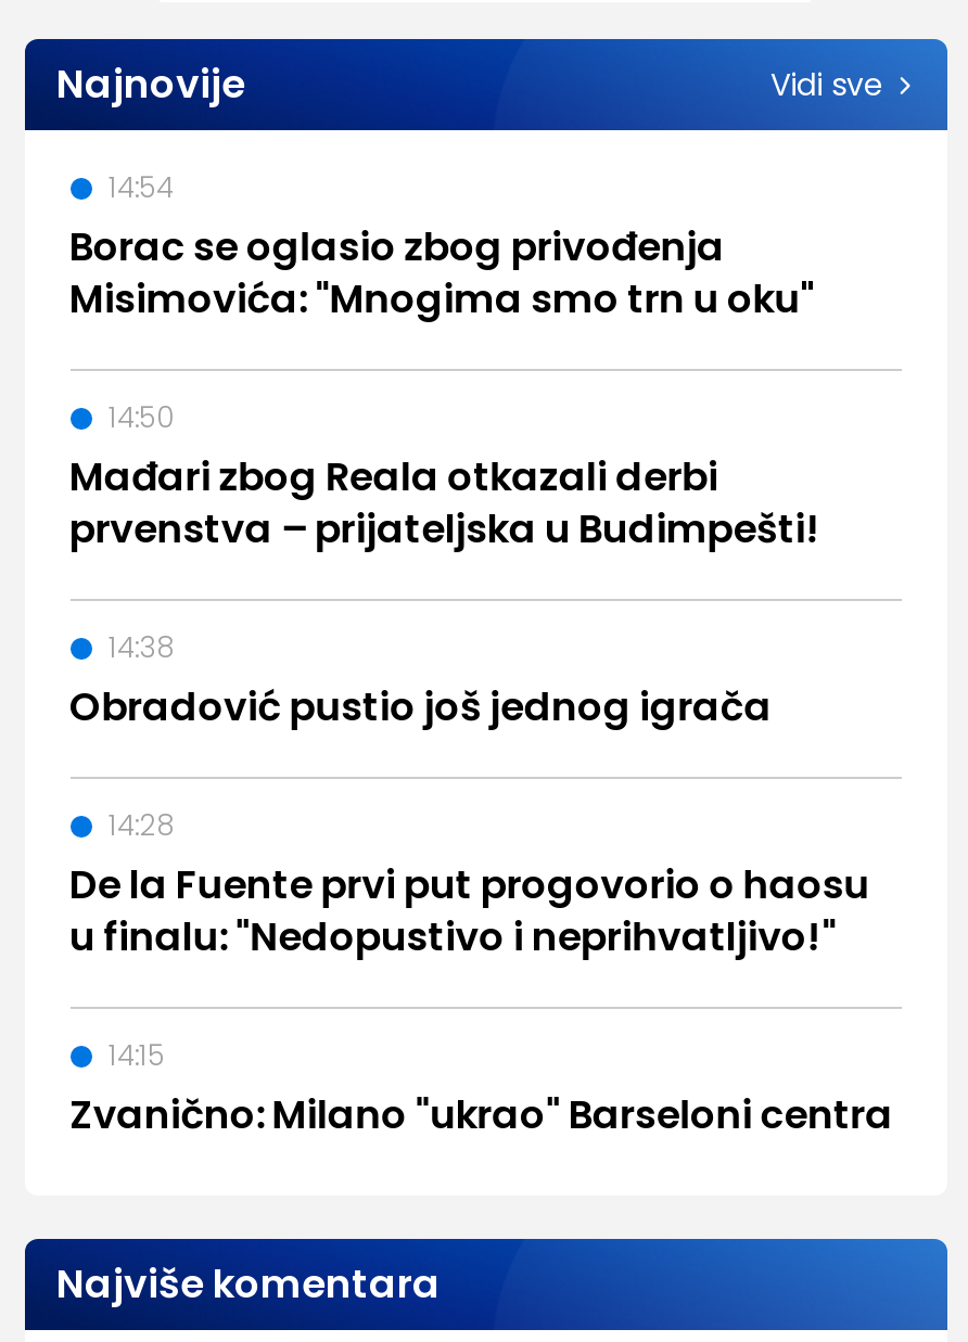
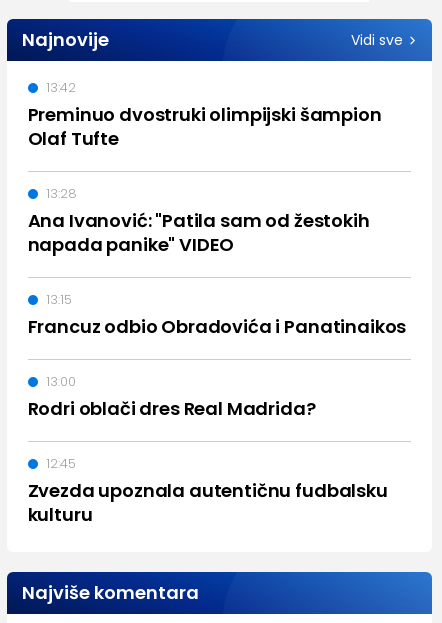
- 14:54
+ 13:42

- Borac se oglasio zbog privođenja
- Misimovića: "Mnogima smo trn u oku"
+ Preminuo dvostruki olimpijski šampion
+ Olaf Tufte

- 14:50
+ 13:28

- Mađari zbog Reala otkazali derbi
- prvenstva – prijateljska u Budimpešti!
+ Ana Ivanović: "Patila sam od žestokih
+ napada panike" VIDEO

- 14:38
+ 13:15

- Obradović pustio još jednog igrača
+ Francuz odbio Obradovića i Panatinaikos

- 14:28
+ 13:00

- De la Fuente prvi put progovorio o haosu
- u finalu: "Nedopustivo i neprihvatljivo!"
+ Rodri oblači dres Real Madrida?

- 14:15
+ 12:45

- Zvanično: Milano "ukrao" Barseloni centra
+ Zvezda upoznala autentičnu fudbalsku
+ kulturu
